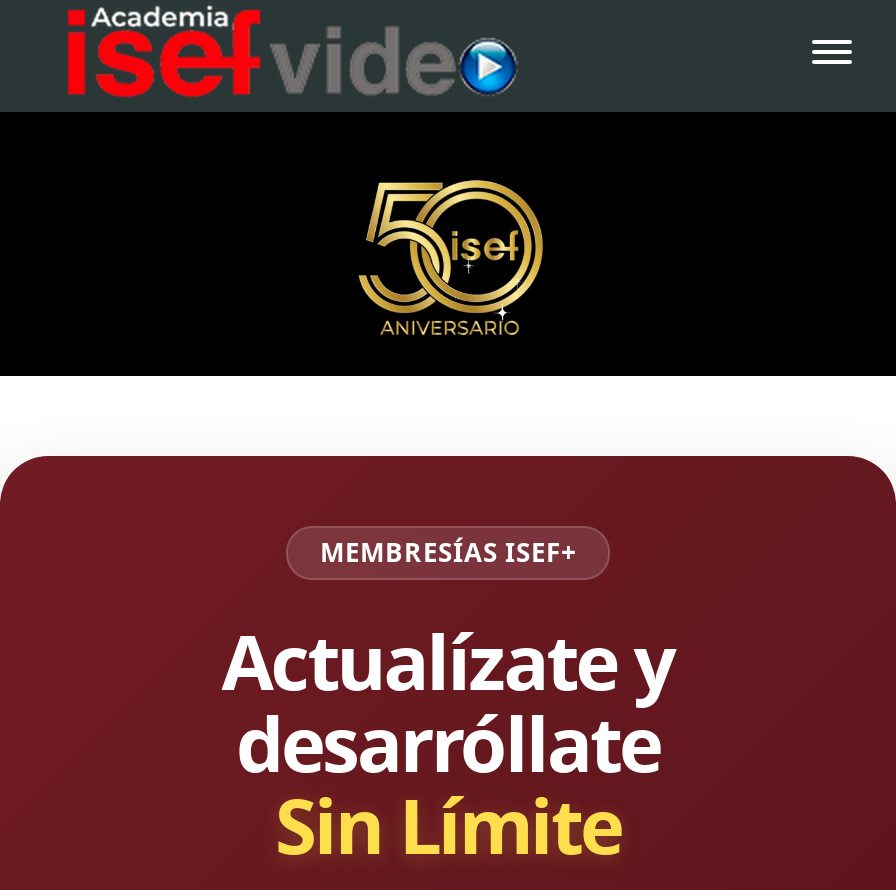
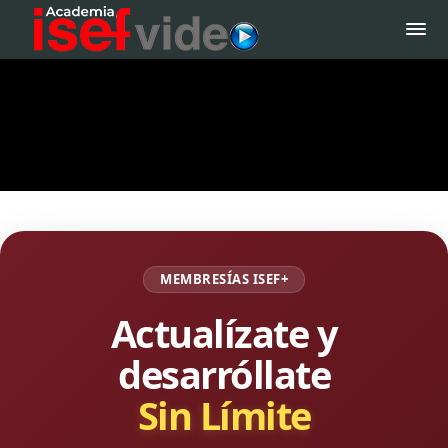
- [image]
